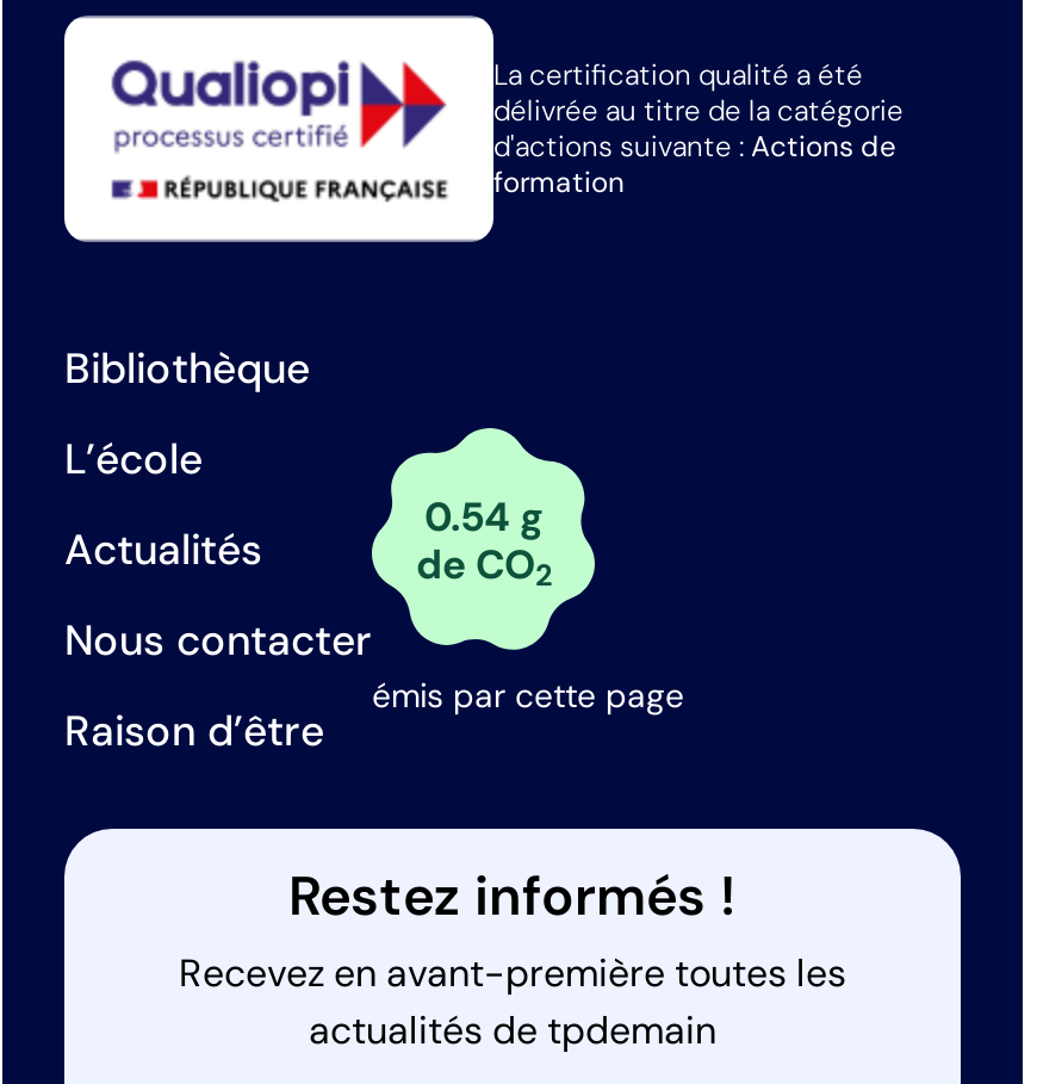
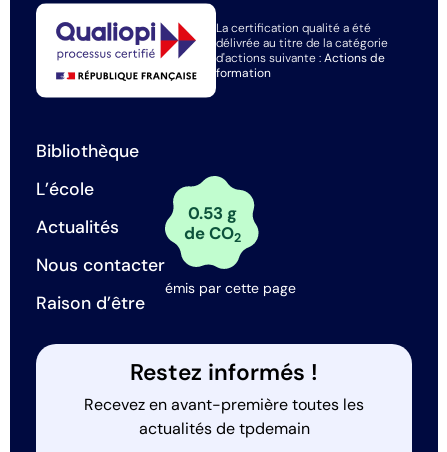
- 0.54 g
+ 0.53 g
